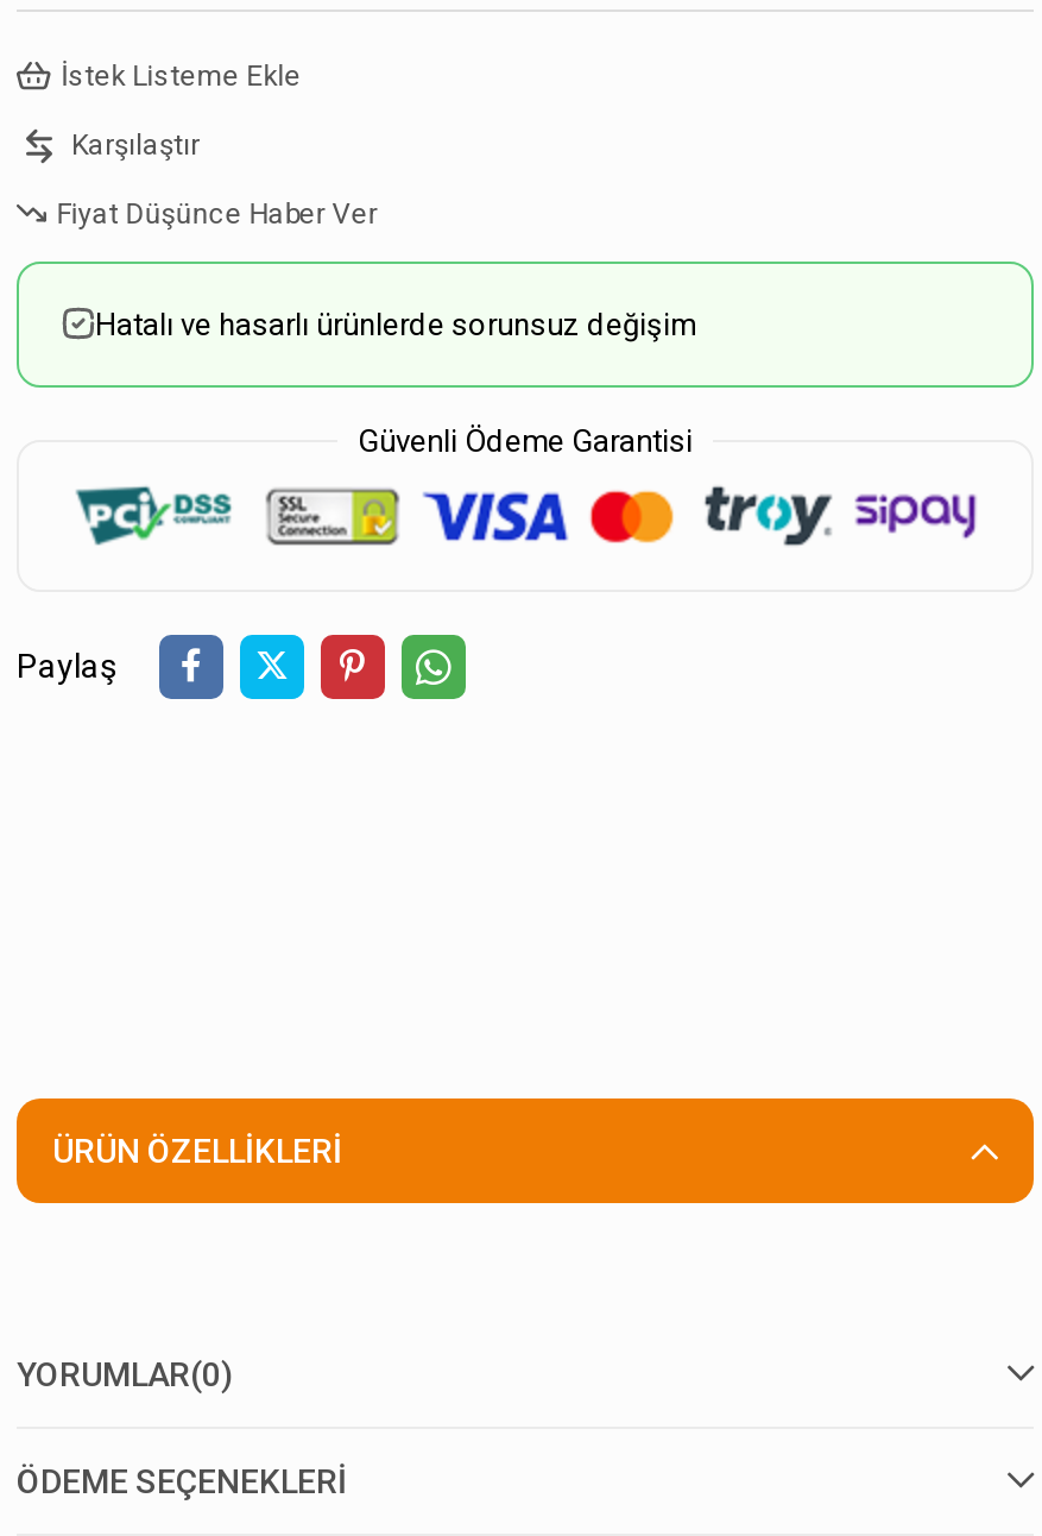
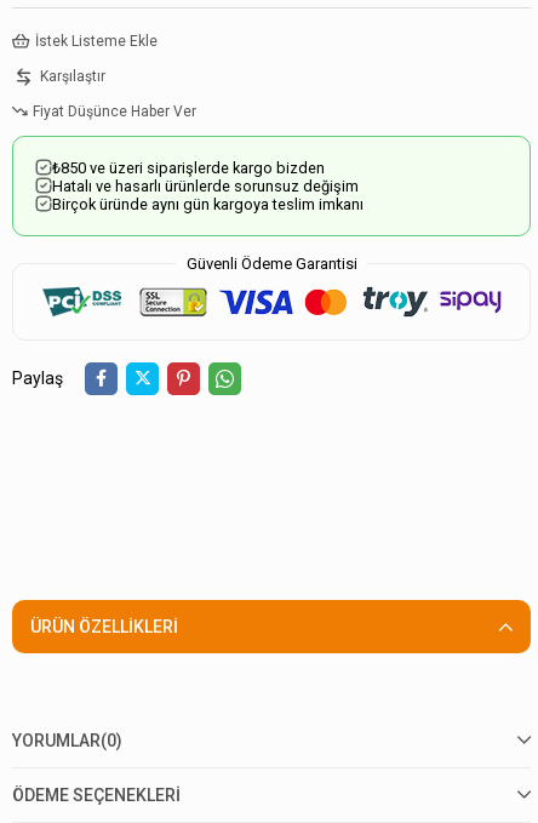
+ ₺850 ve üzeri siparişlerde kargo bizden

+ Birçok üründe aynı gün kargoya teslim imkanı
